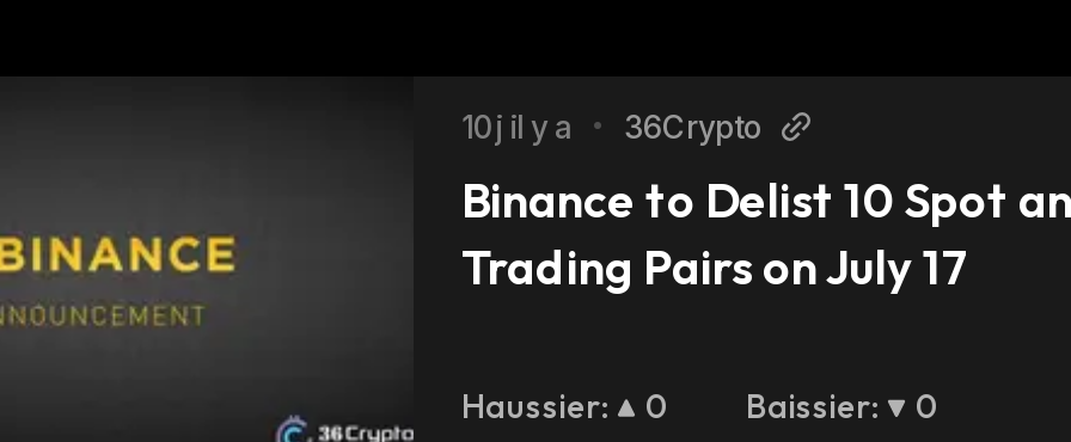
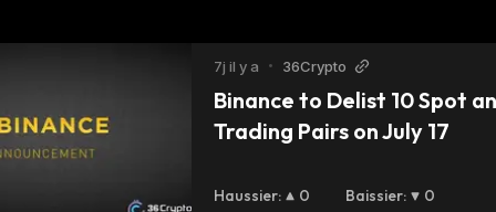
- 10j il y a • 36Crypto
+ 7j il y a • 36Crypto
